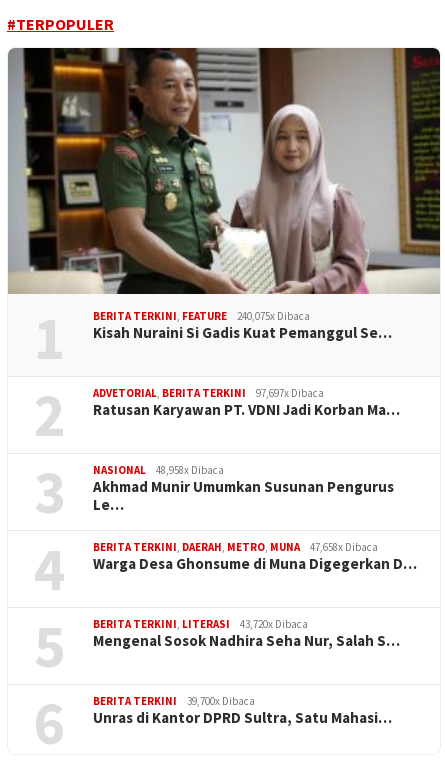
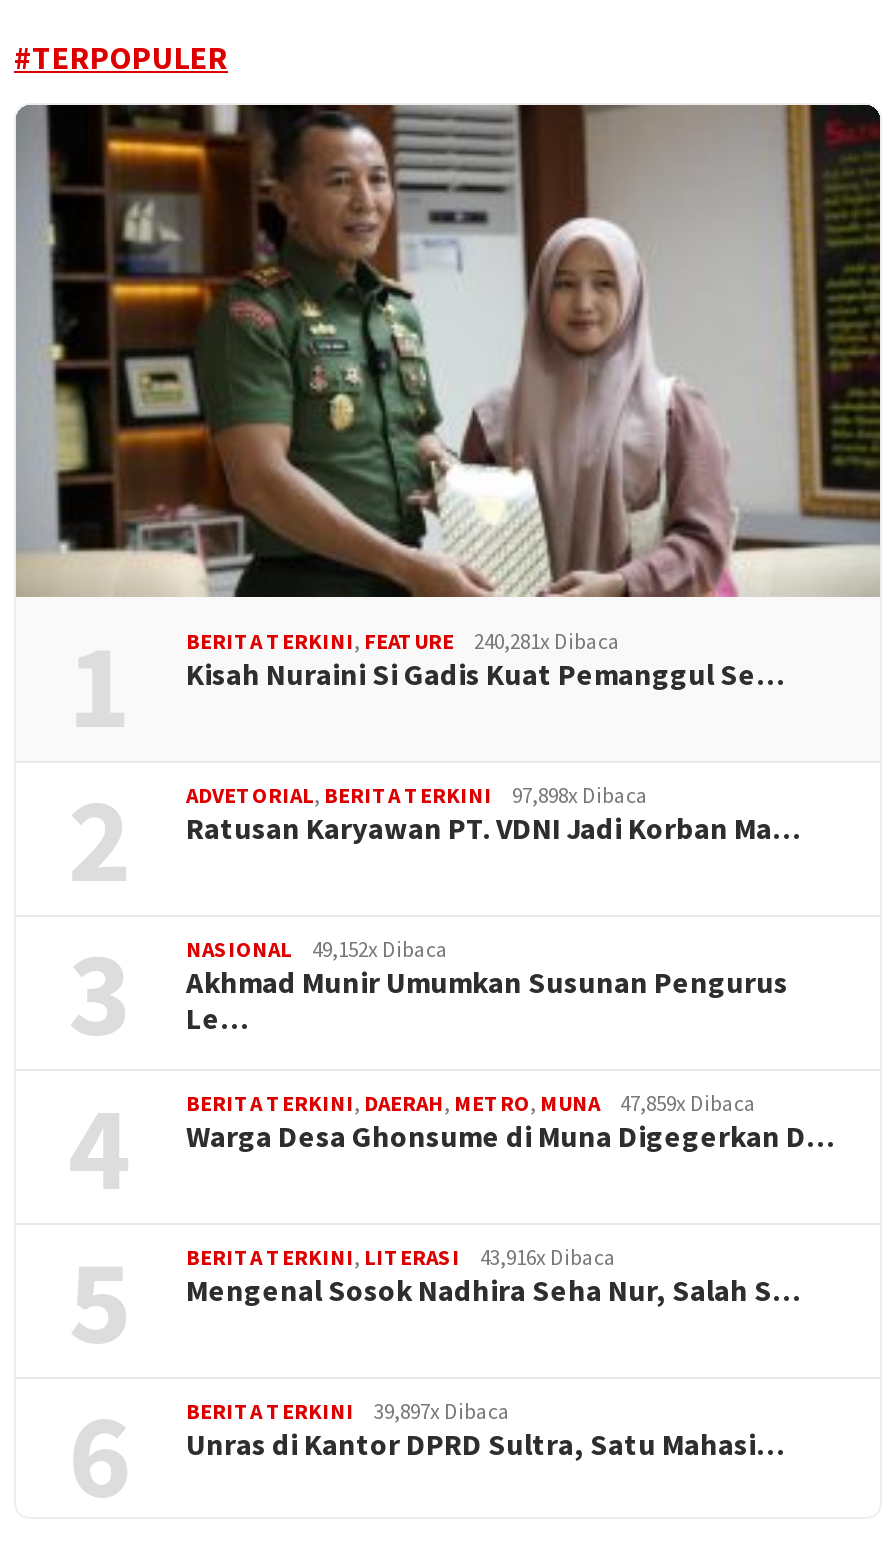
- BERITA TERKINI, FEATURE 240,075x Dibaca
+ BERITA TERKINI, FEATURE 240,281x Dibaca

- ADVETORIAL, BERITA TERKINI 97,697x Dibaca
+ ADVETORIAL, BERITA TERKINI 97,898x Dibaca

- NASIONAL 48,958x Dibaca
+ NASIONAL 49,152x Dibaca

- BERITA TERKINI, DAERAH, METRO, MUNA 47,658x Dibaca
+ BERITA TERKINI, DAERAH, METRO, MUNA 47,859x Dibaca

- BERITA TERKINI, LITERASI 43,720x Dibaca
+ BERITA TERKINI, LITERASI 43,916x Dibaca

- BERITA TERKINI 39,700x Dibaca
+ BERITA TERKINI 39,897x Dibaca
